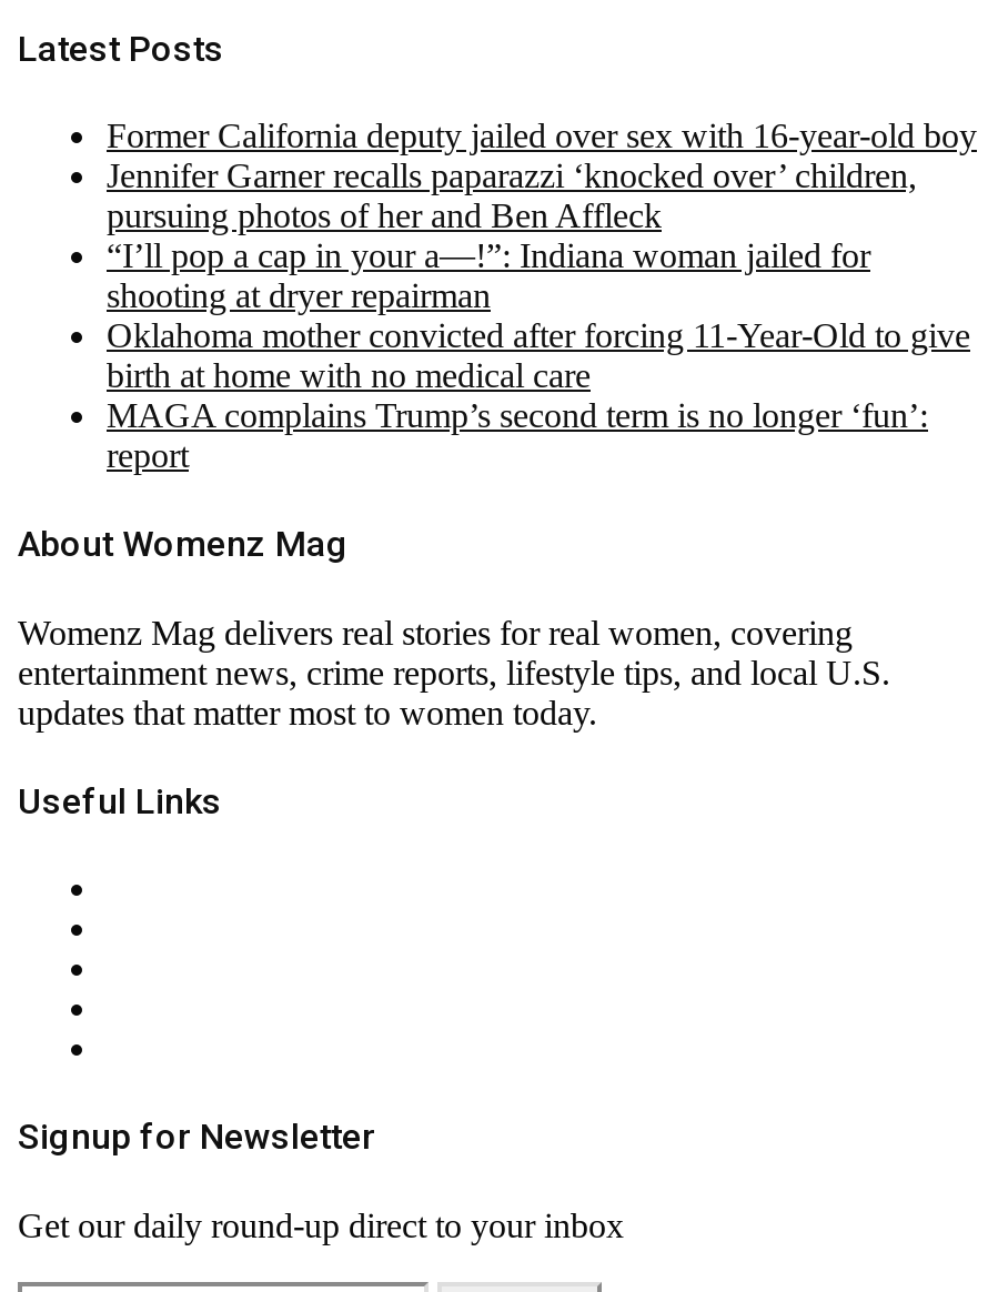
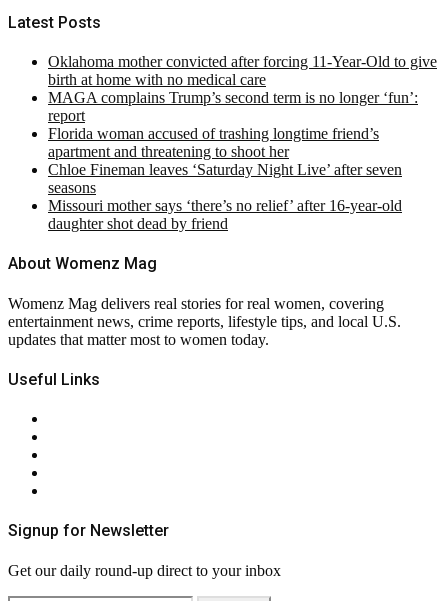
- Former California deputy jailed over sex with 16-year-old boy
- Jennifer Garner recalls paparazzi ‘knocked over’ children,
- pursuing photos of her and Ben Affleck
- “I’ll pop a cap in your a—!”: Indiana woman jailed for
- shooting at dryer repairman

moved up: Oklahoma mother convicted after forcing 11-Year-Old to give | birth at home with no medical care | MAGA complains Trump’s second term is no longer ‘fun’: | report

+ Florida woman accused of trashing longtime friend’s
+ apartment and threatening to shoot her
+ Chloe Fineman leaves ‘Saturday Night Live’ after seven
+ seasons
+ Missouri mother says ‘there’s no relief’ after 16-year-old
+ daughter shot dead by friend
